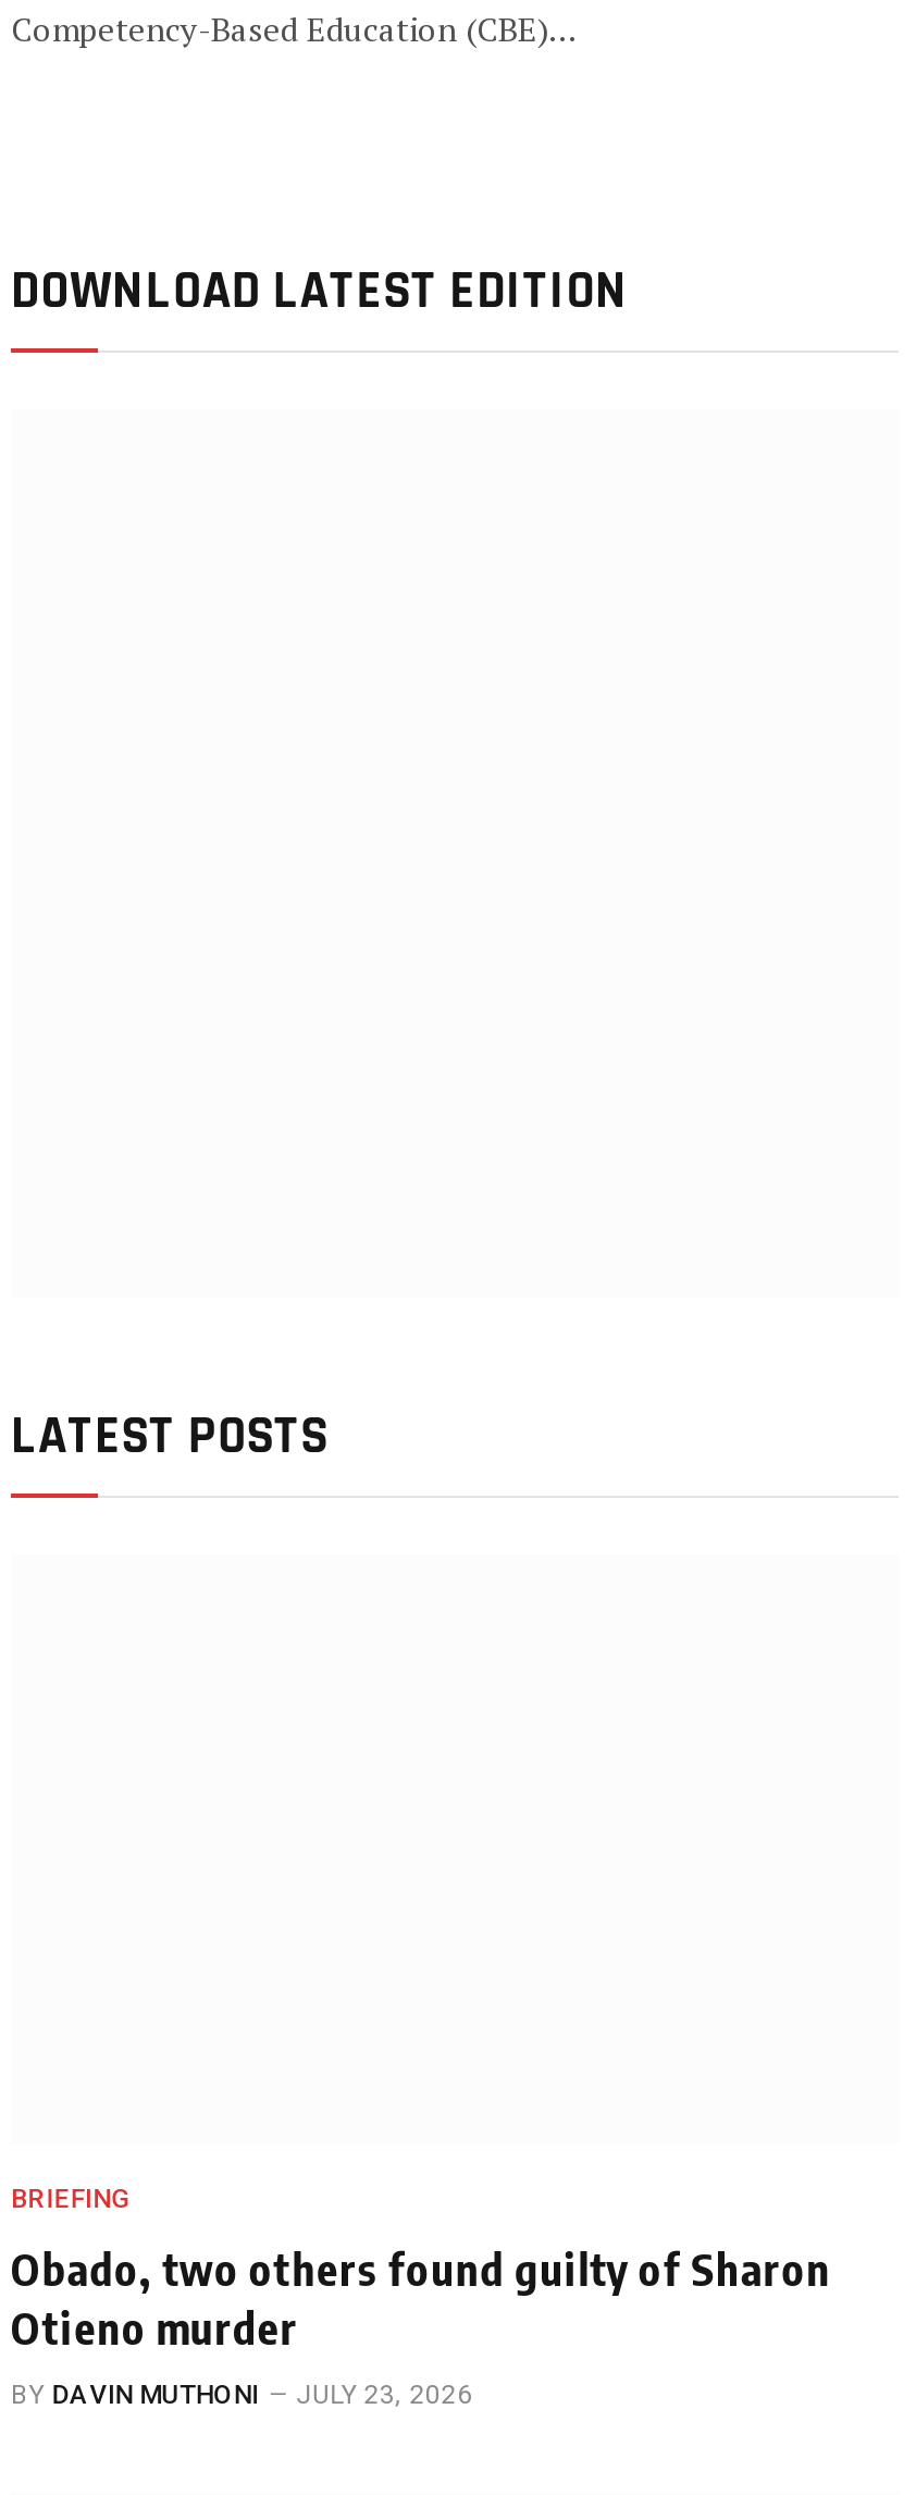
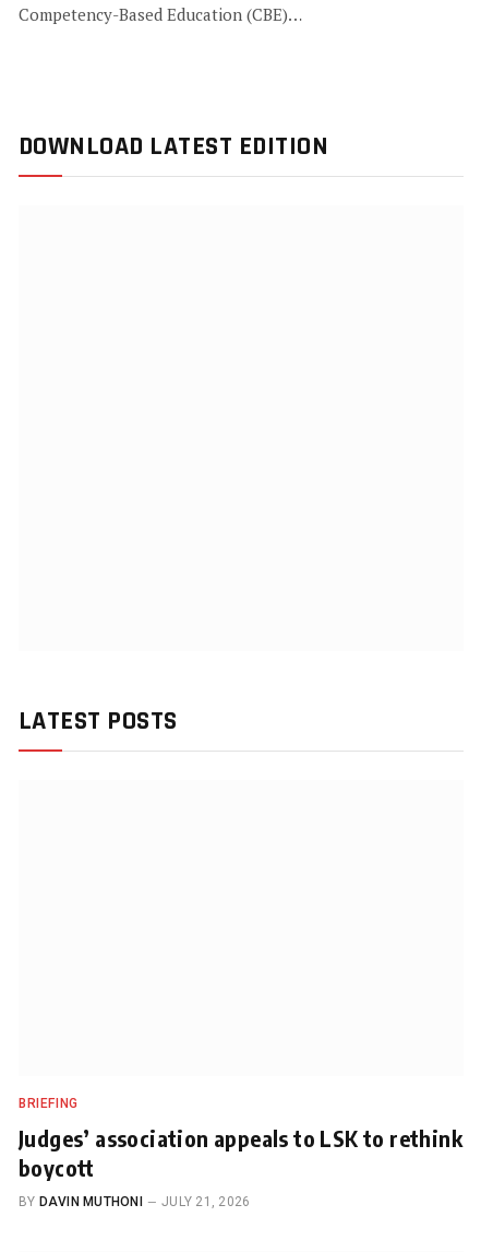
- Obado, two others found guilty of Sharon
- Otieno murder
+ Judges’ association appeals to LSK to rethink
+ boycott

- BY DAVIN MUTHONI JULY 23, 2026
+ BY DAVIN MUTHONI JULY 21, 2026
